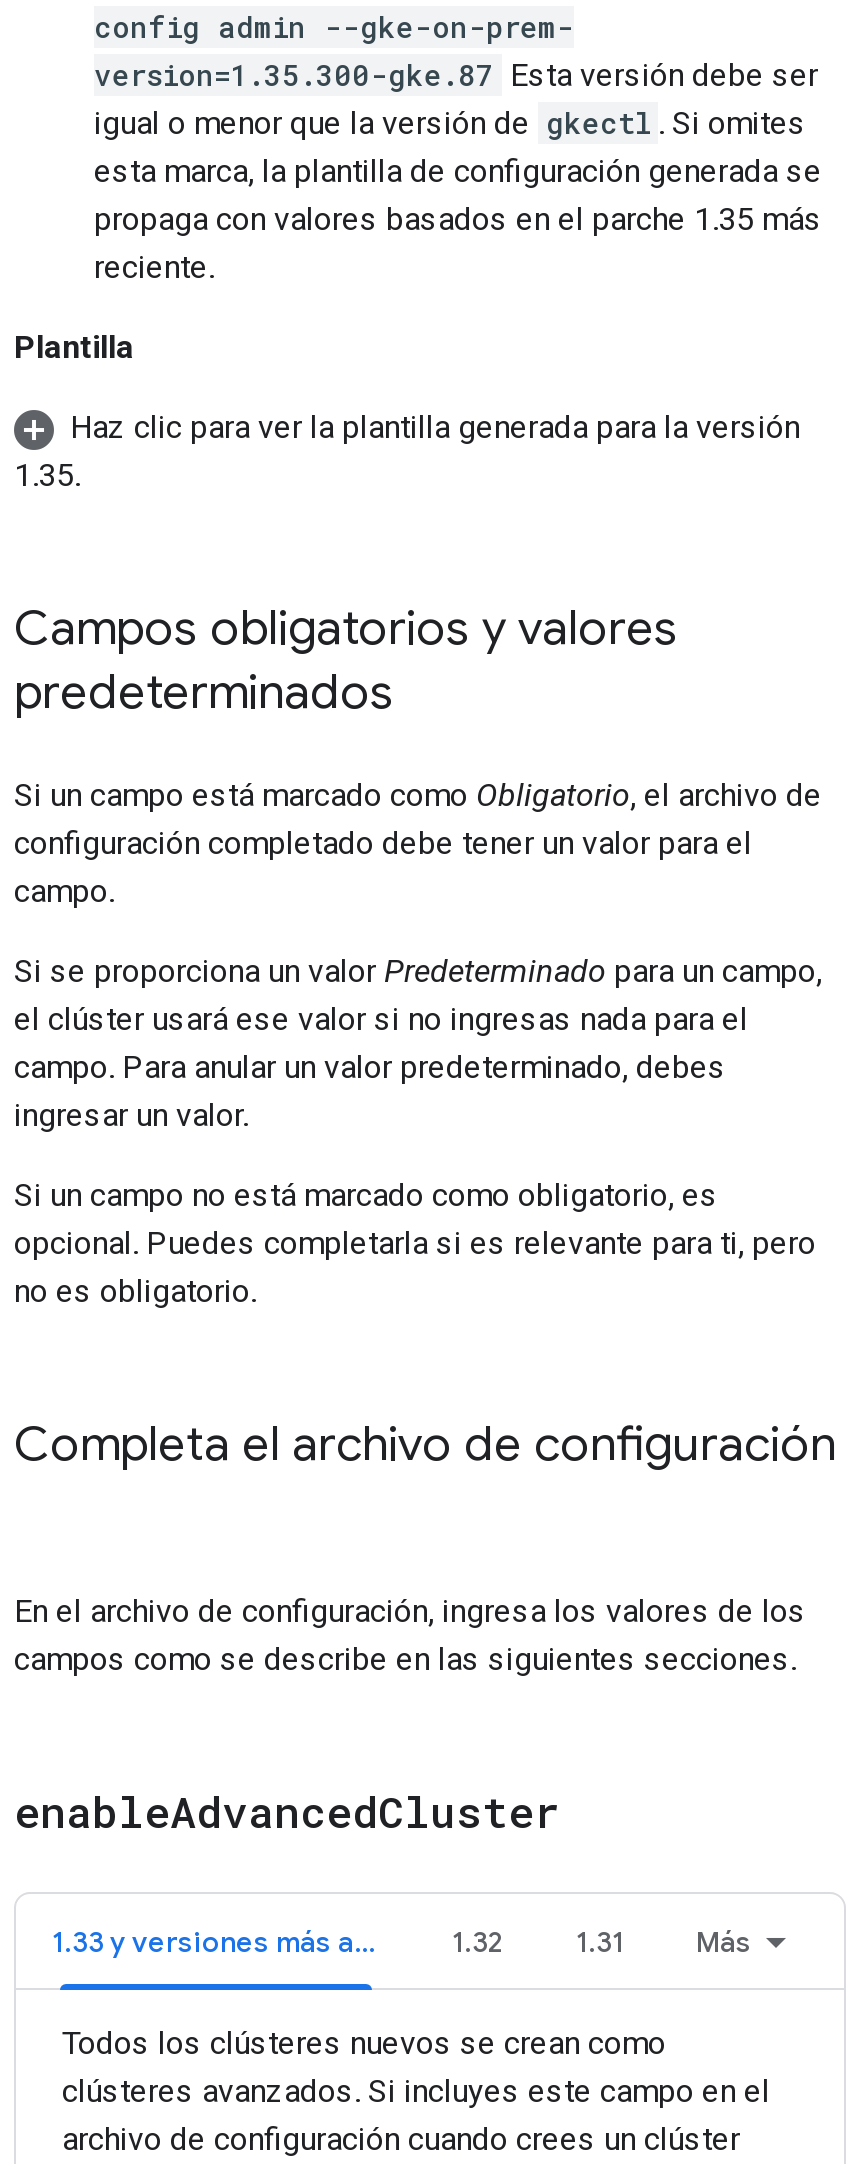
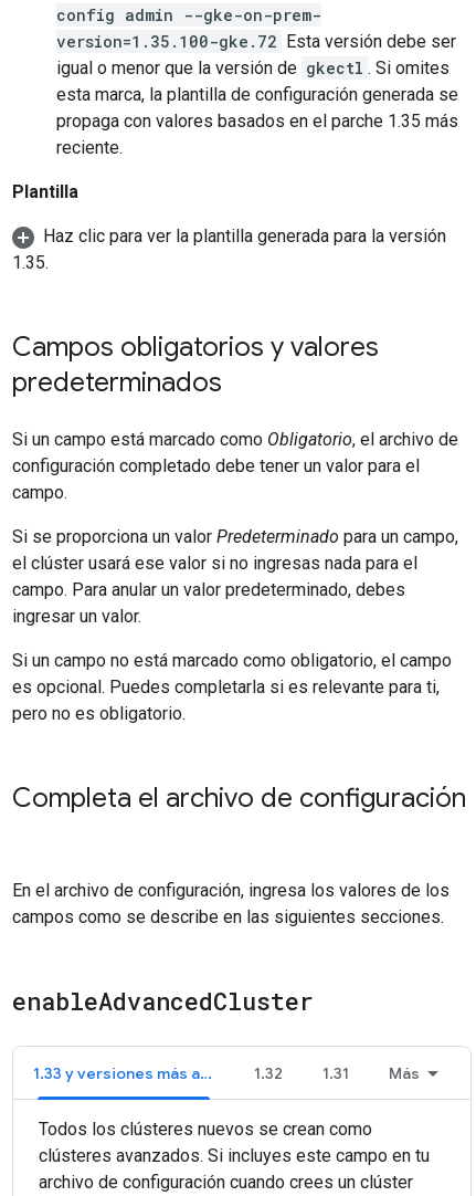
- version=1.35.300-gke.87 Esta versión debe ser
+ version=1.35.100-gke.72 Esta versión debe ser

- Si un campo no está marcado como obligatorio, es
- opcional. Puedes completarla si es relevante para ti, pero
- no es obligatorio.
+ Si un campo no está marcado como obligatorio, el campo
+ es opcional. Puedes completarla si es relevante para ti,
+ pero no es obligatorio.

- clústeres avanzados. Si incluyes este campo en el
+ clústeres avanzados. Si incluyes este campo en tu
